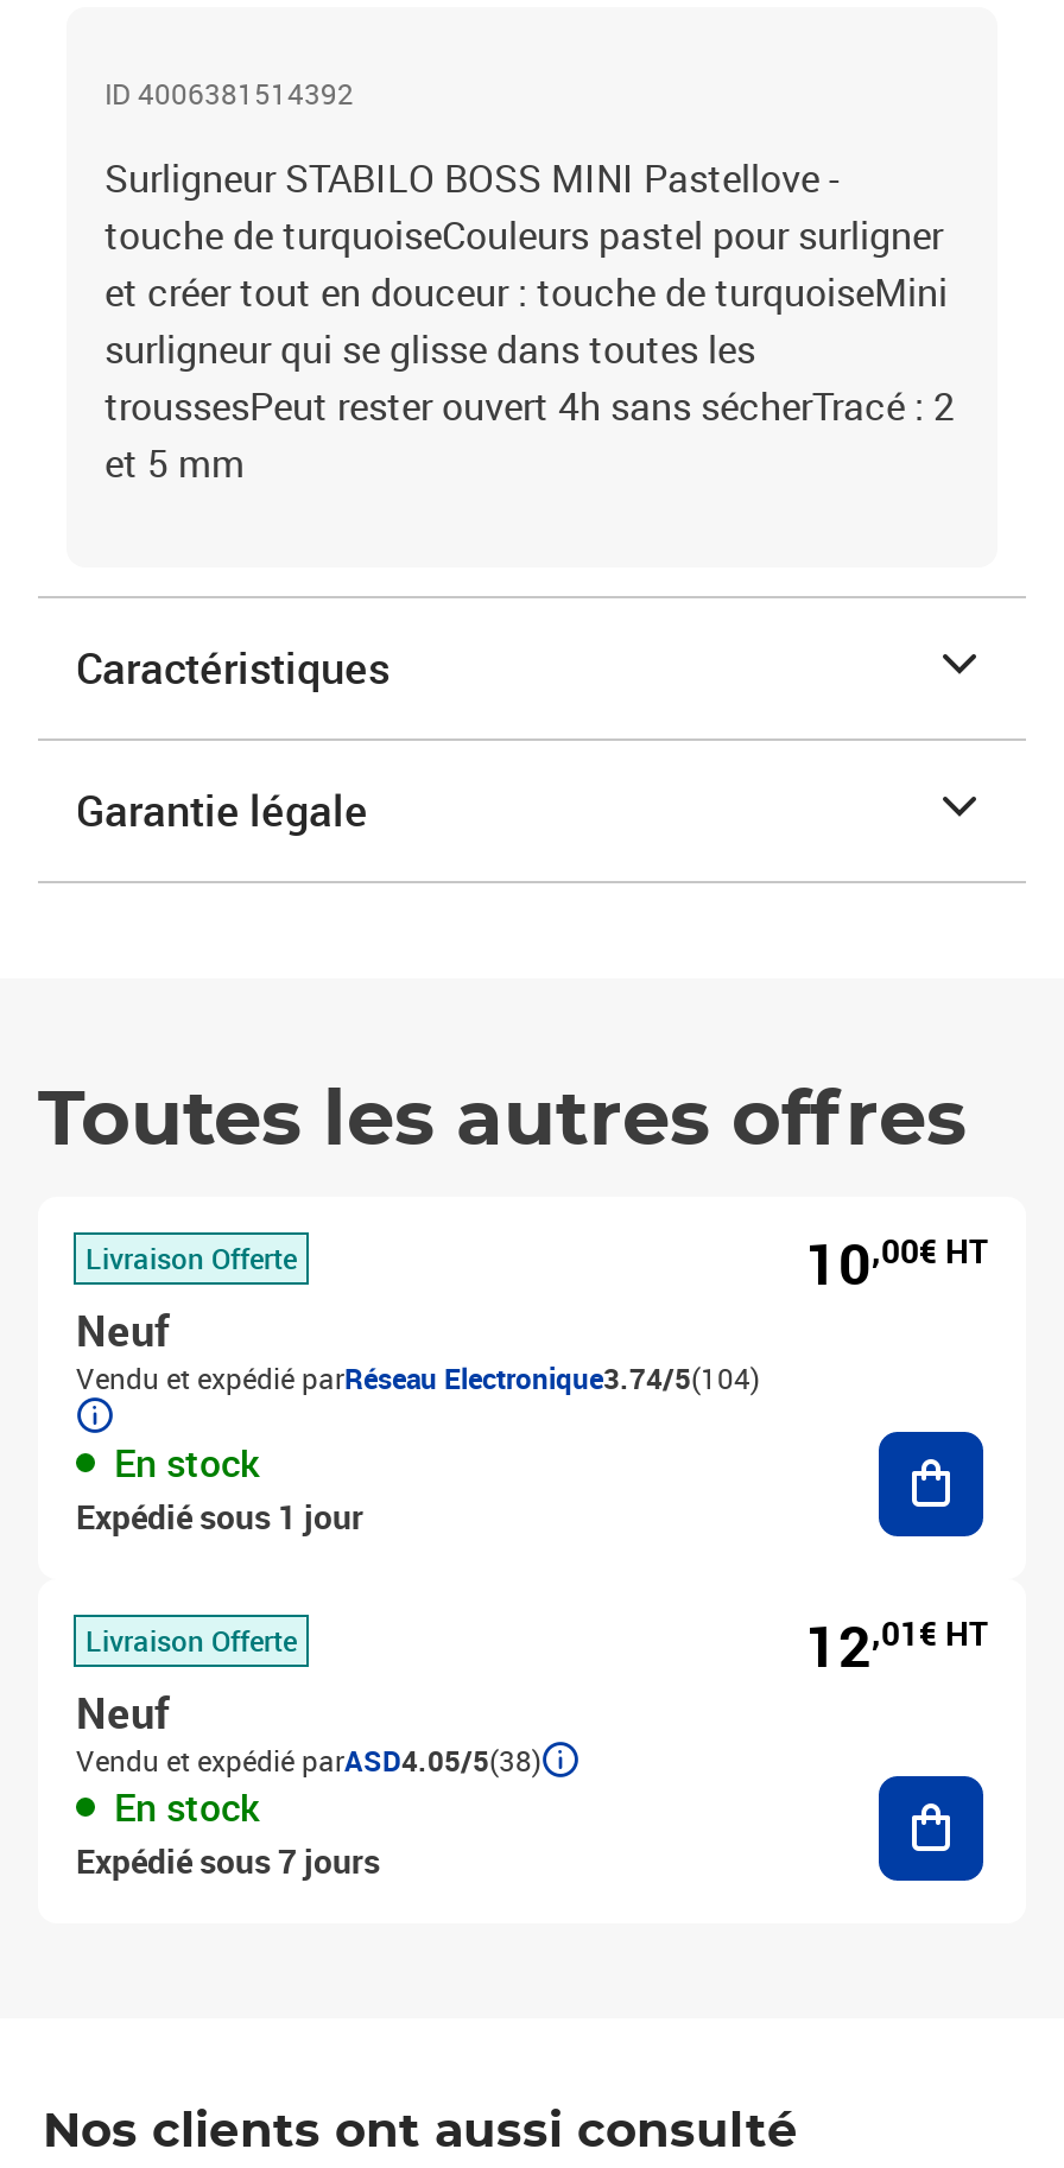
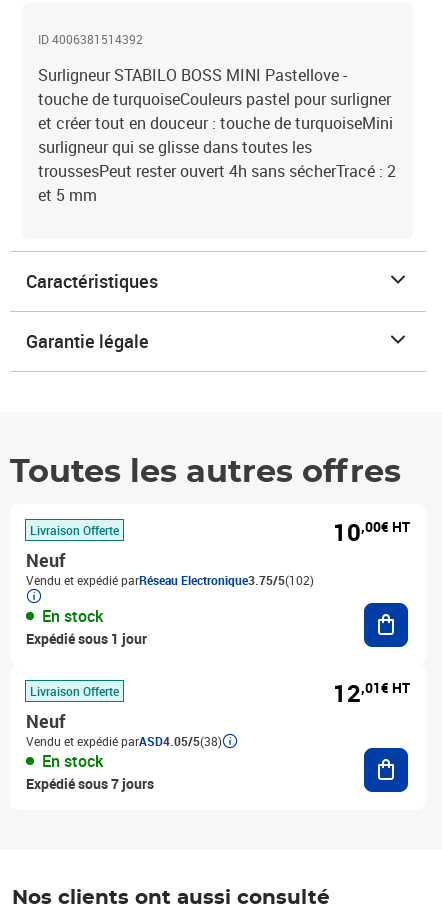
- Vendu et expédié parRéseau Electronique3.74/5(104)
+ Vendu et expédié parRéseau Electronique3.75/5(102)
